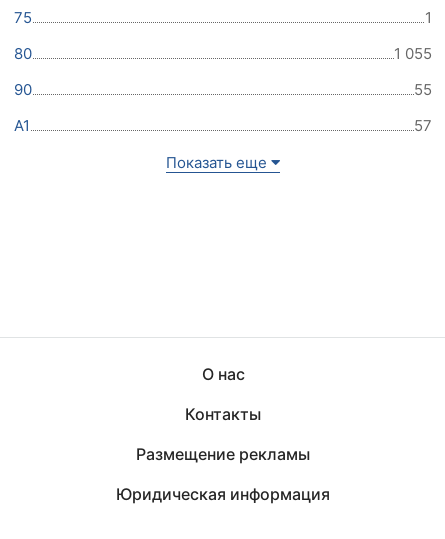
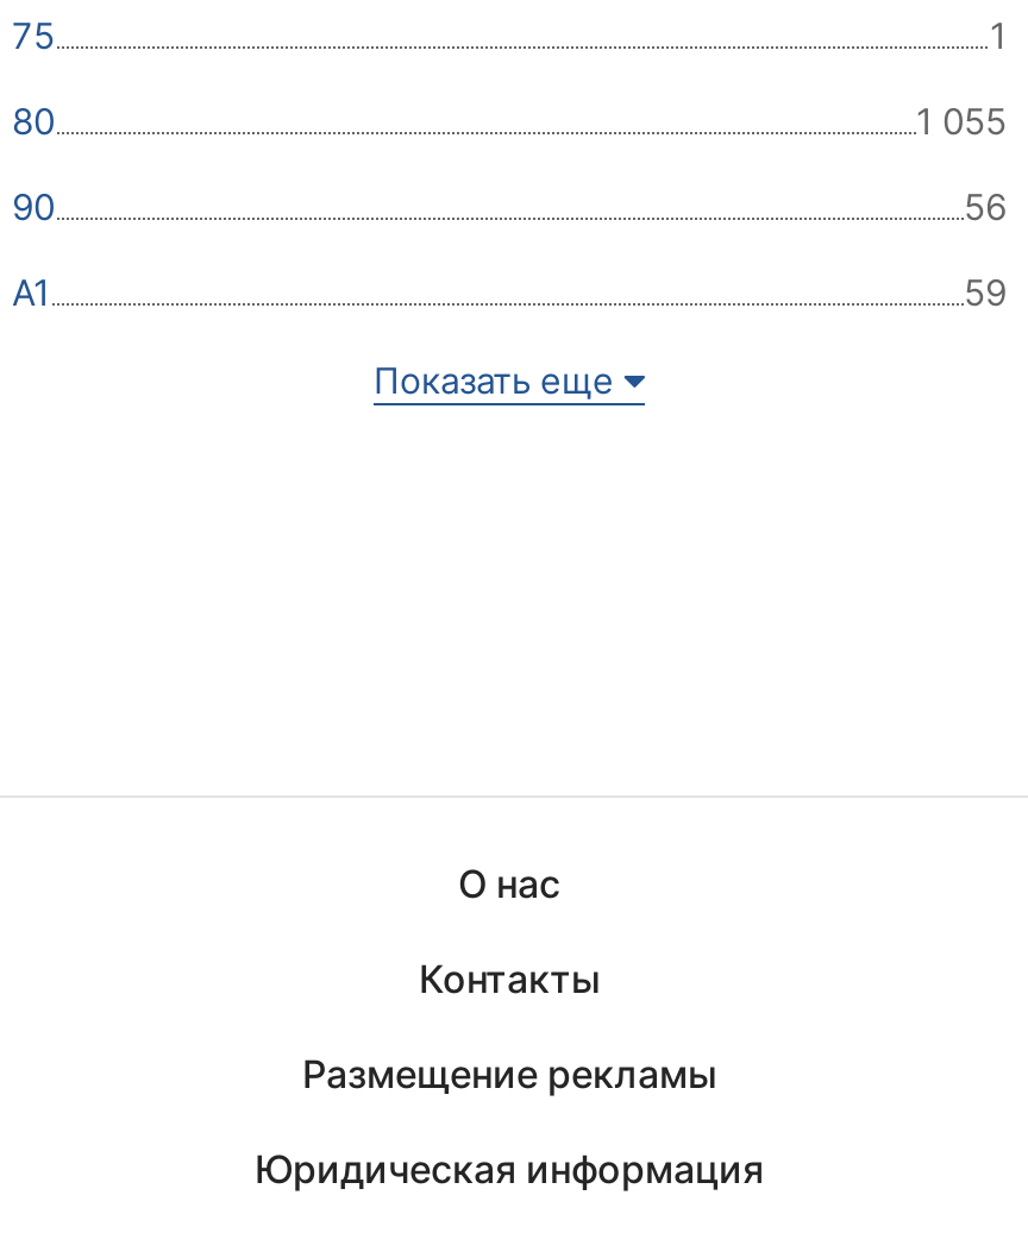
- 55
+ 56

- 57
+ 59
